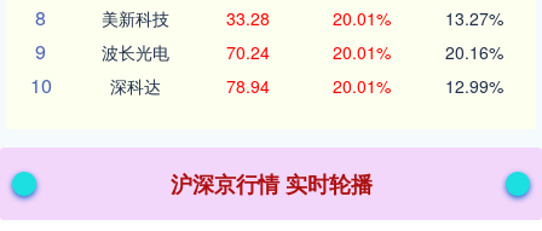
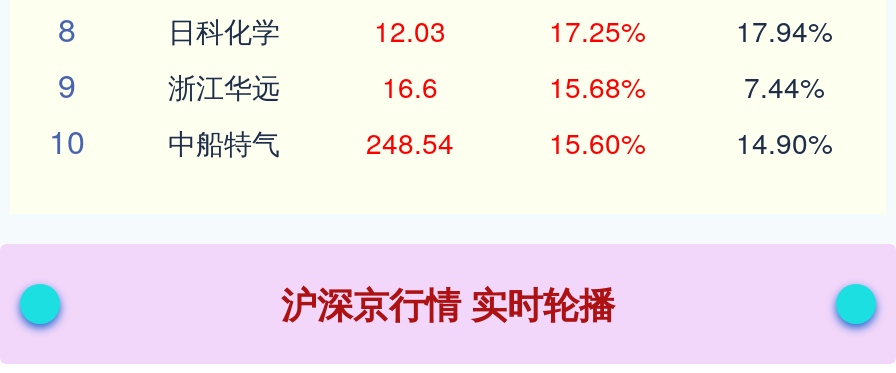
- 美新科技
- 33.28
- 20.01%
- 13.27%
+ 日科化学
+ 12.03
+ 17.25%
+ 17.94%

- 波长光电
- 70.24
- 20.01%
- 20.16%
+ 浙江华远
+ 16.6
+ 15.68%
+ 7.44%

- 深科达
- 78.94
- 20.01%
- 12.99%
+ 中船特气
+ 248.54
+ 15.60%
+ 14.90%
